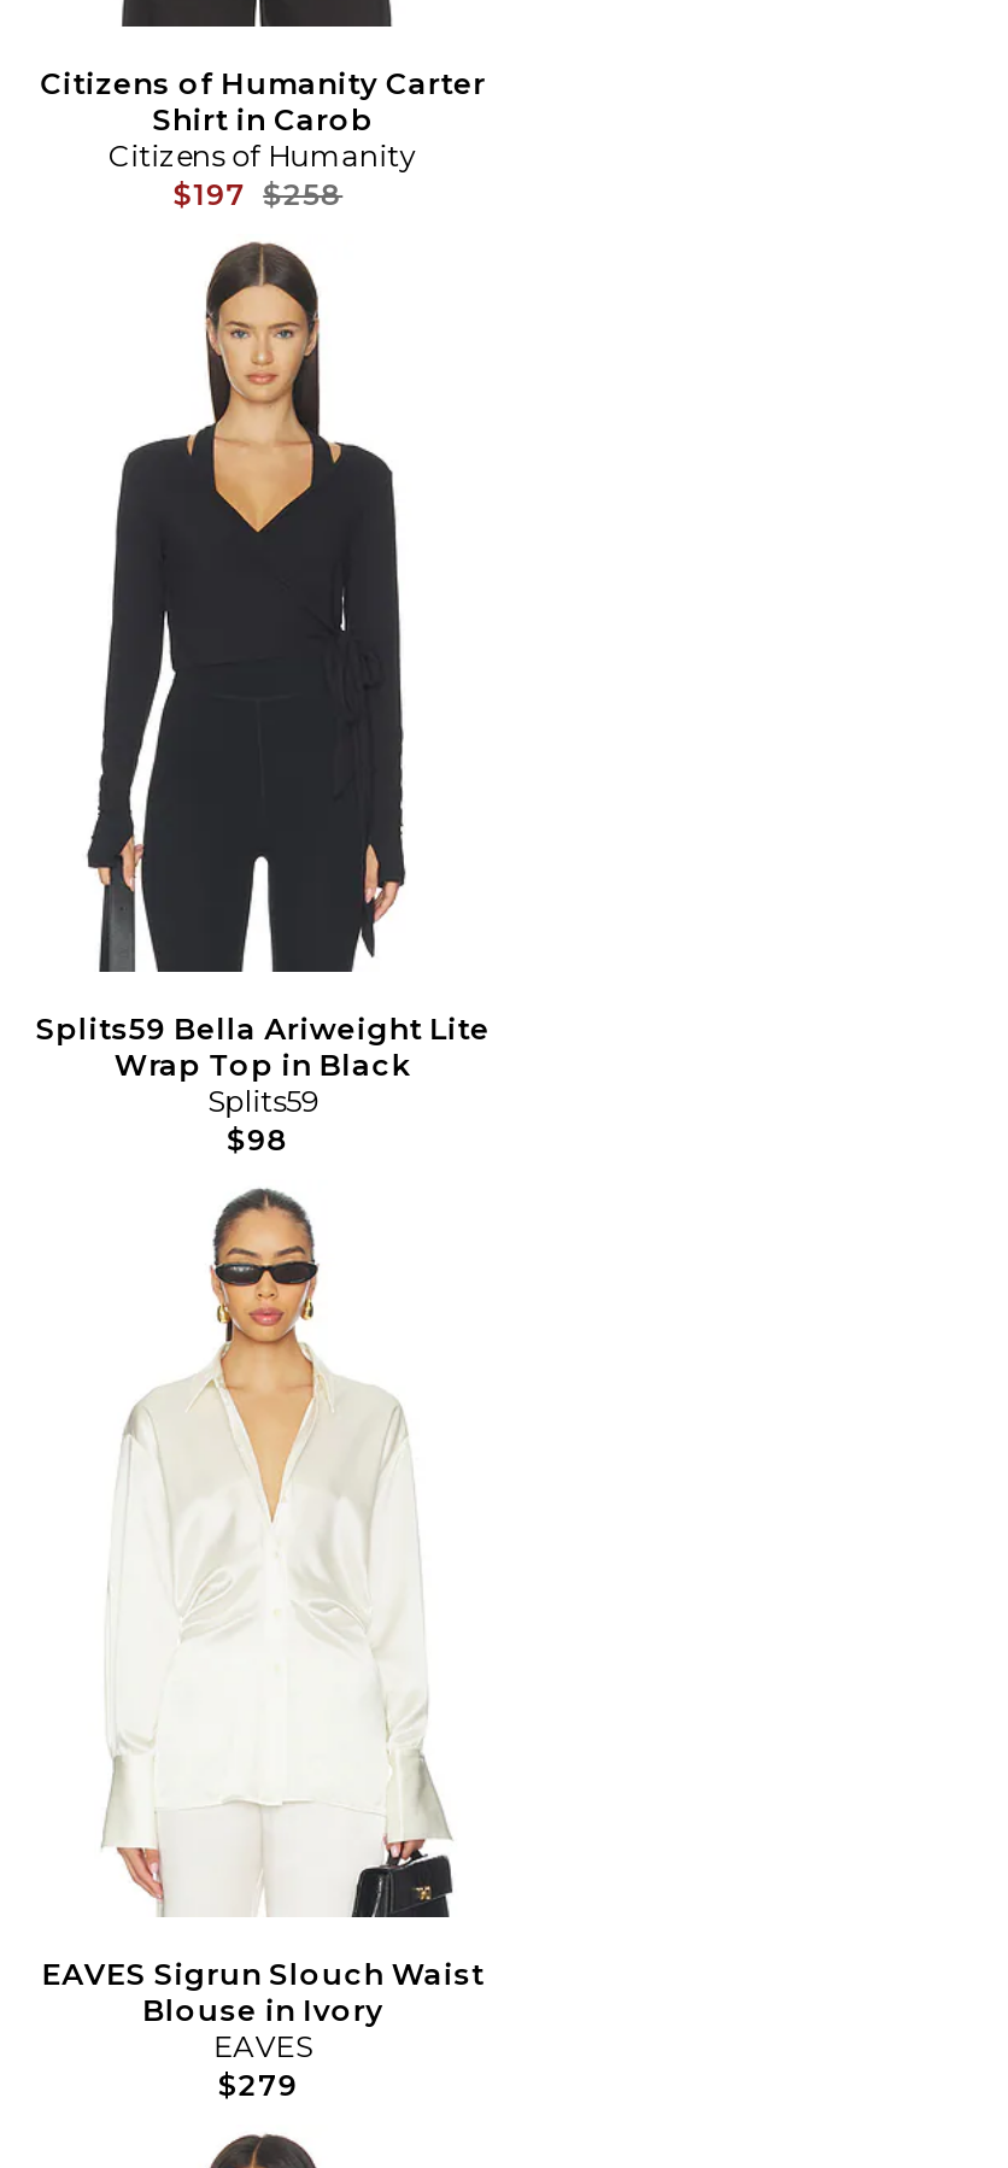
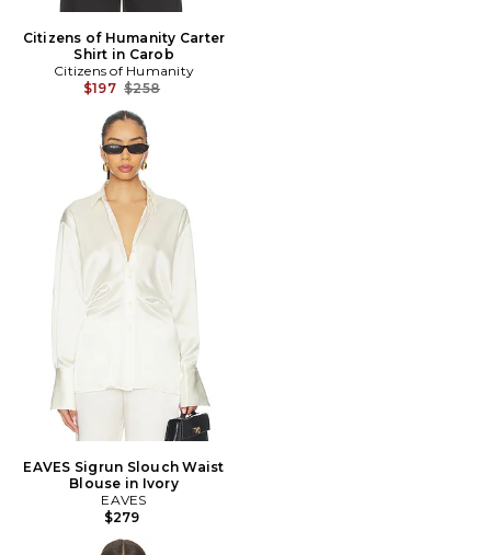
- [image]
- Splits59 Bella Ariweight Lite
- Wrap Top in Black
- Splits59
- $98
